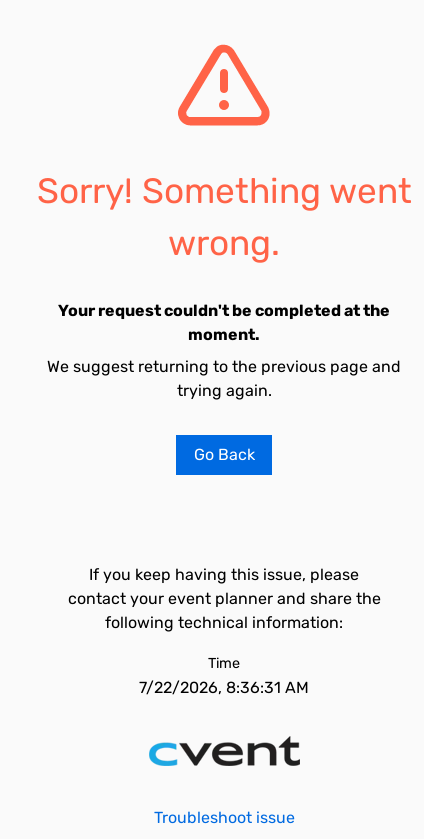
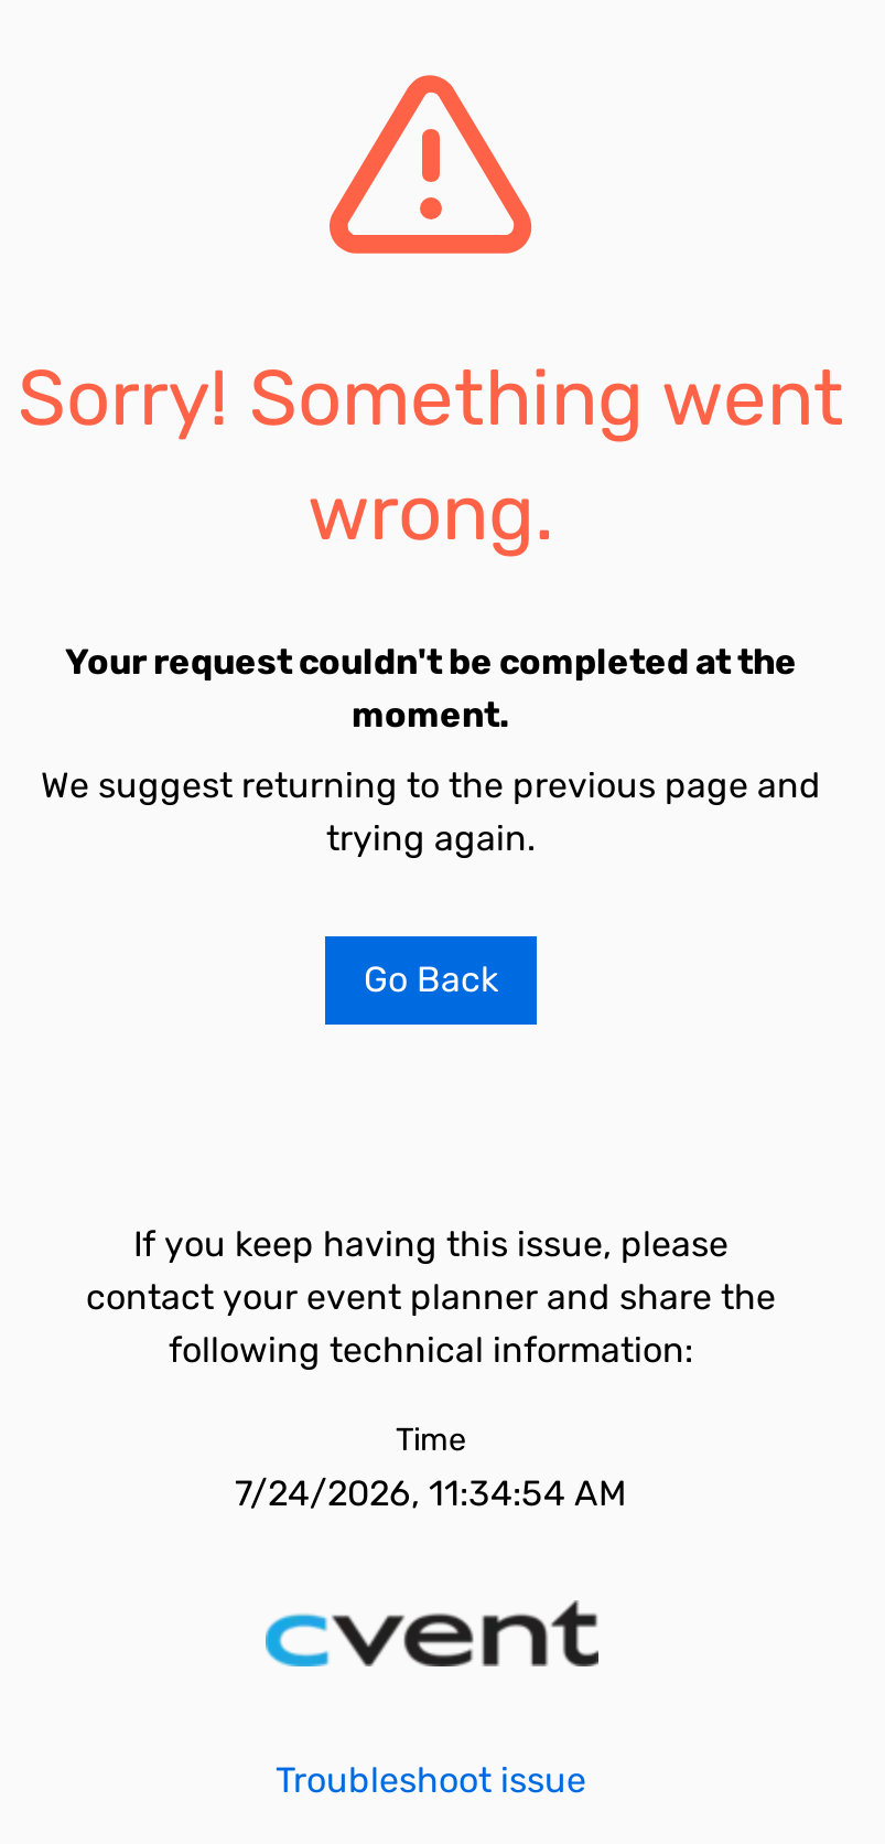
- 7/22/2026, 8:36:31 AM
+ 7/24/2026, 11:34:54 AM
